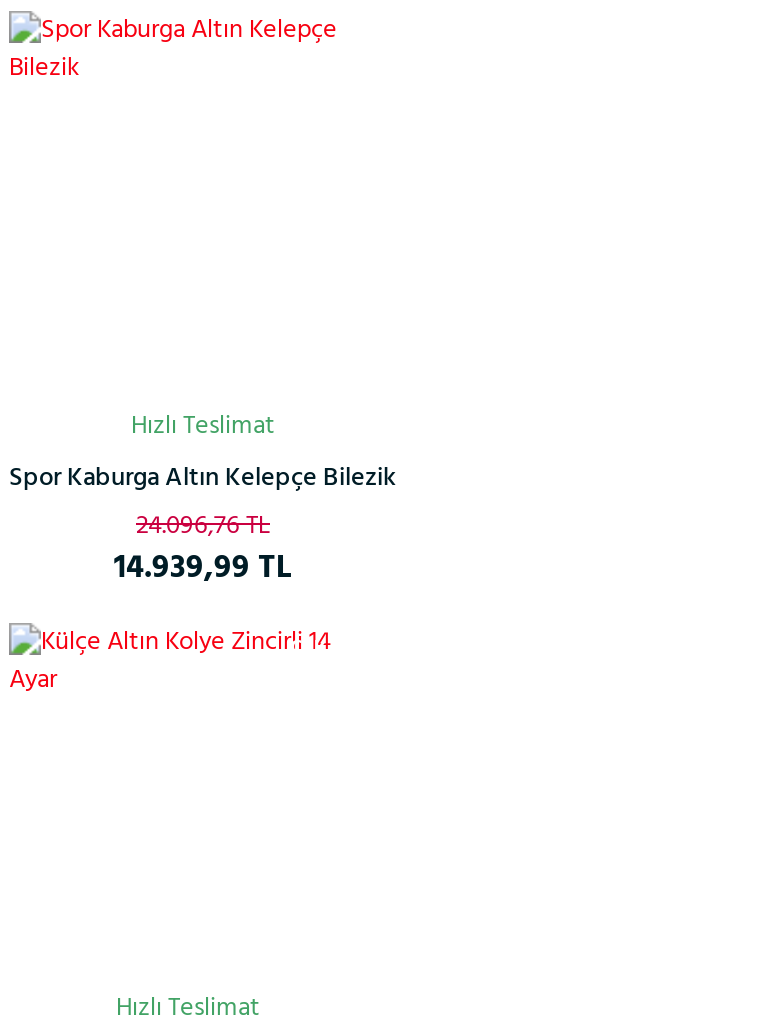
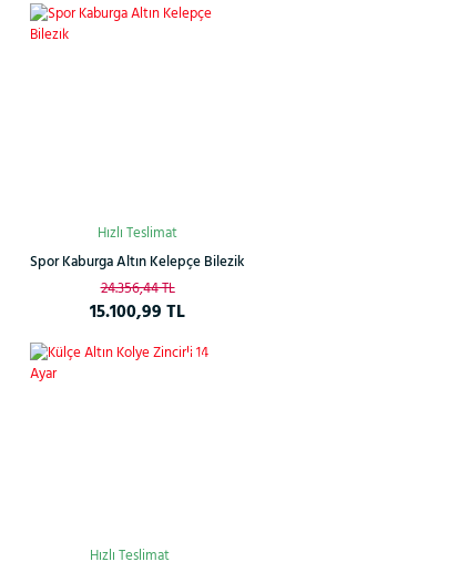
- 24.096,76 TL
+ 24.356,44 TL

- 14.939,99 TL
+ 15.100,99 TL
